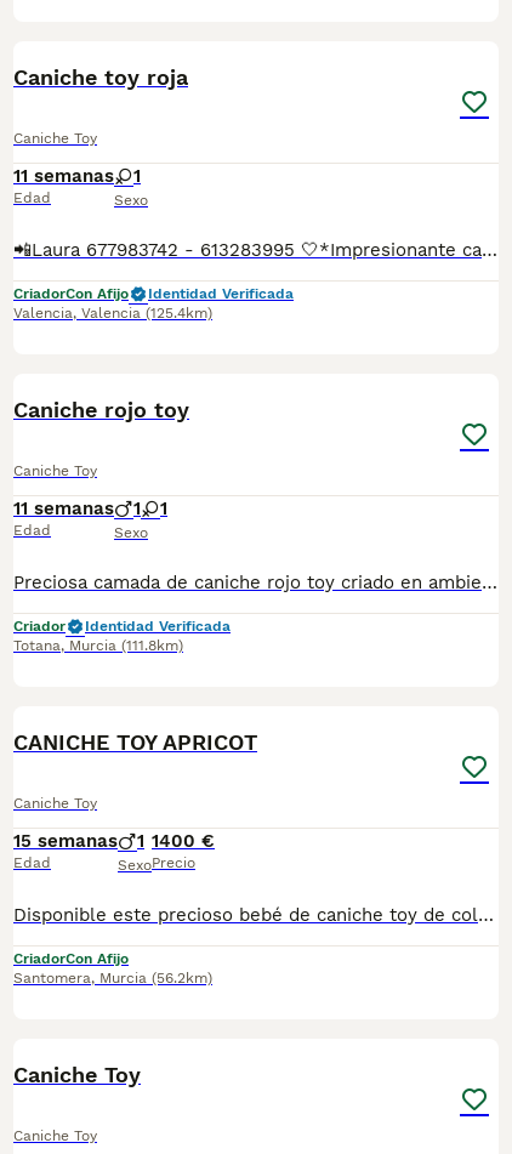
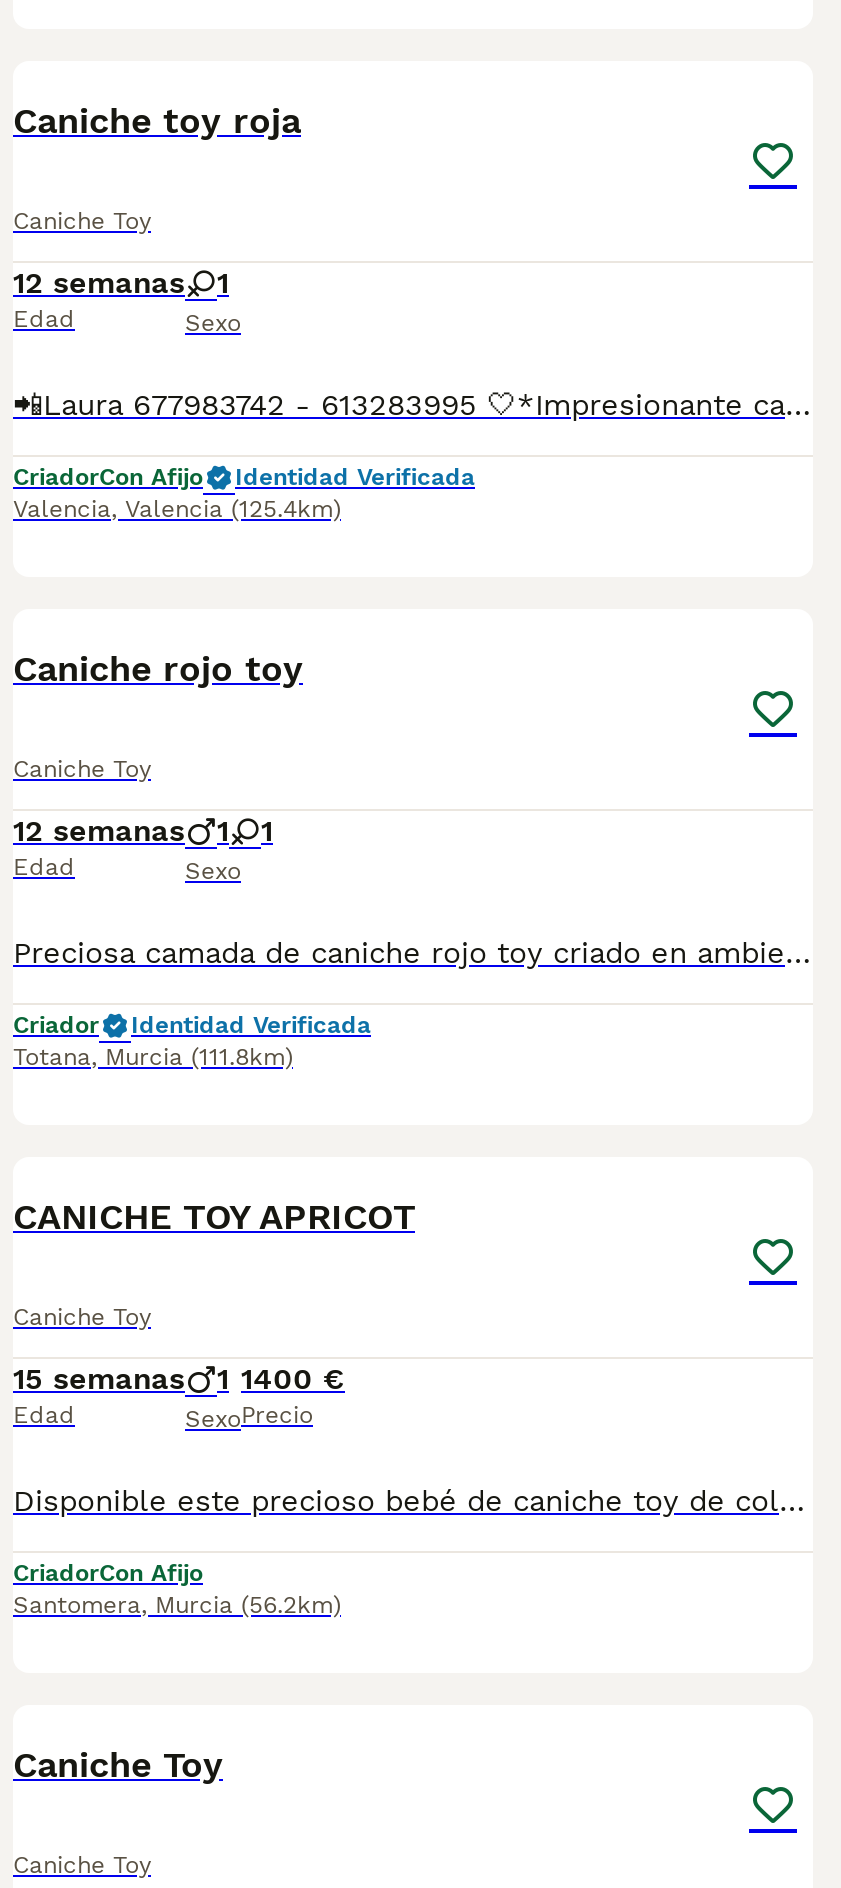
- 11 semanas 1
+ 12 semanas 1

- 11 semanas 1 1
+ 12 semanas 1 1
